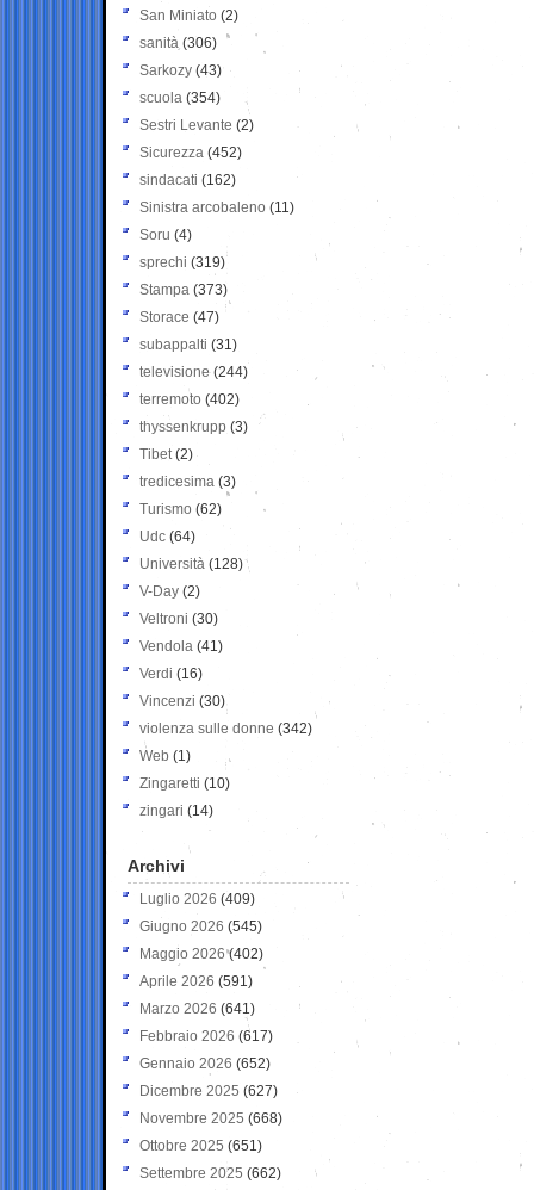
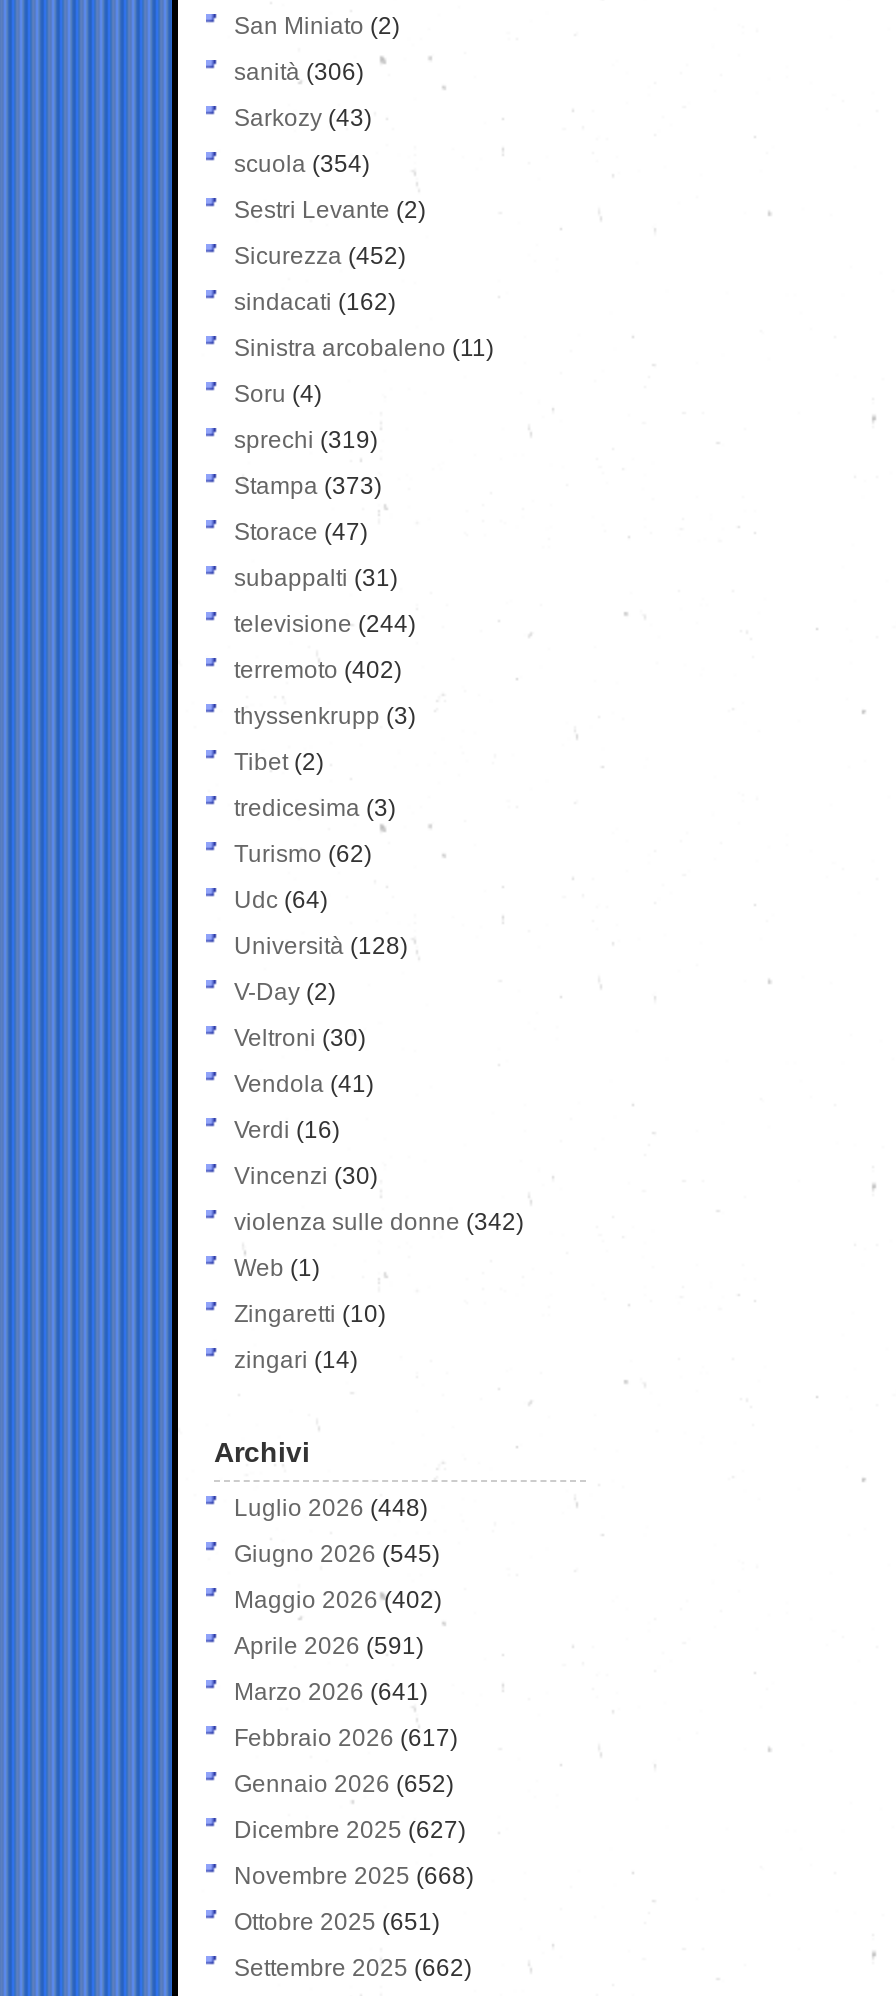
- Luglio 2026 (409)
+ Luglio 2026 (448)
